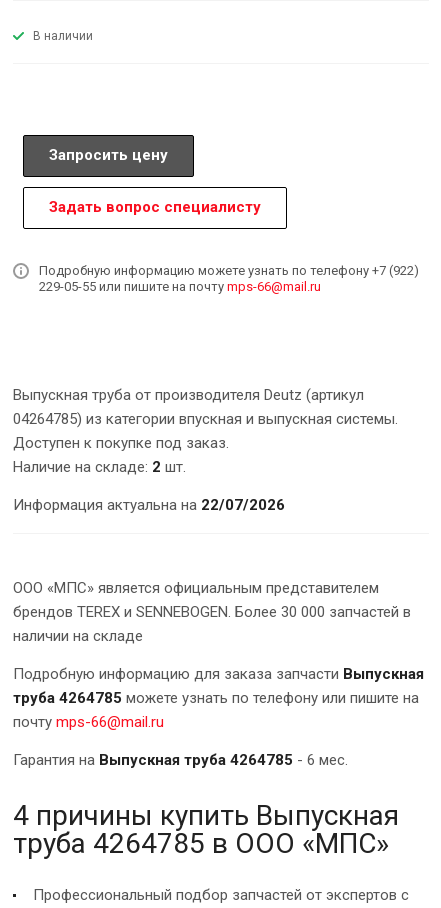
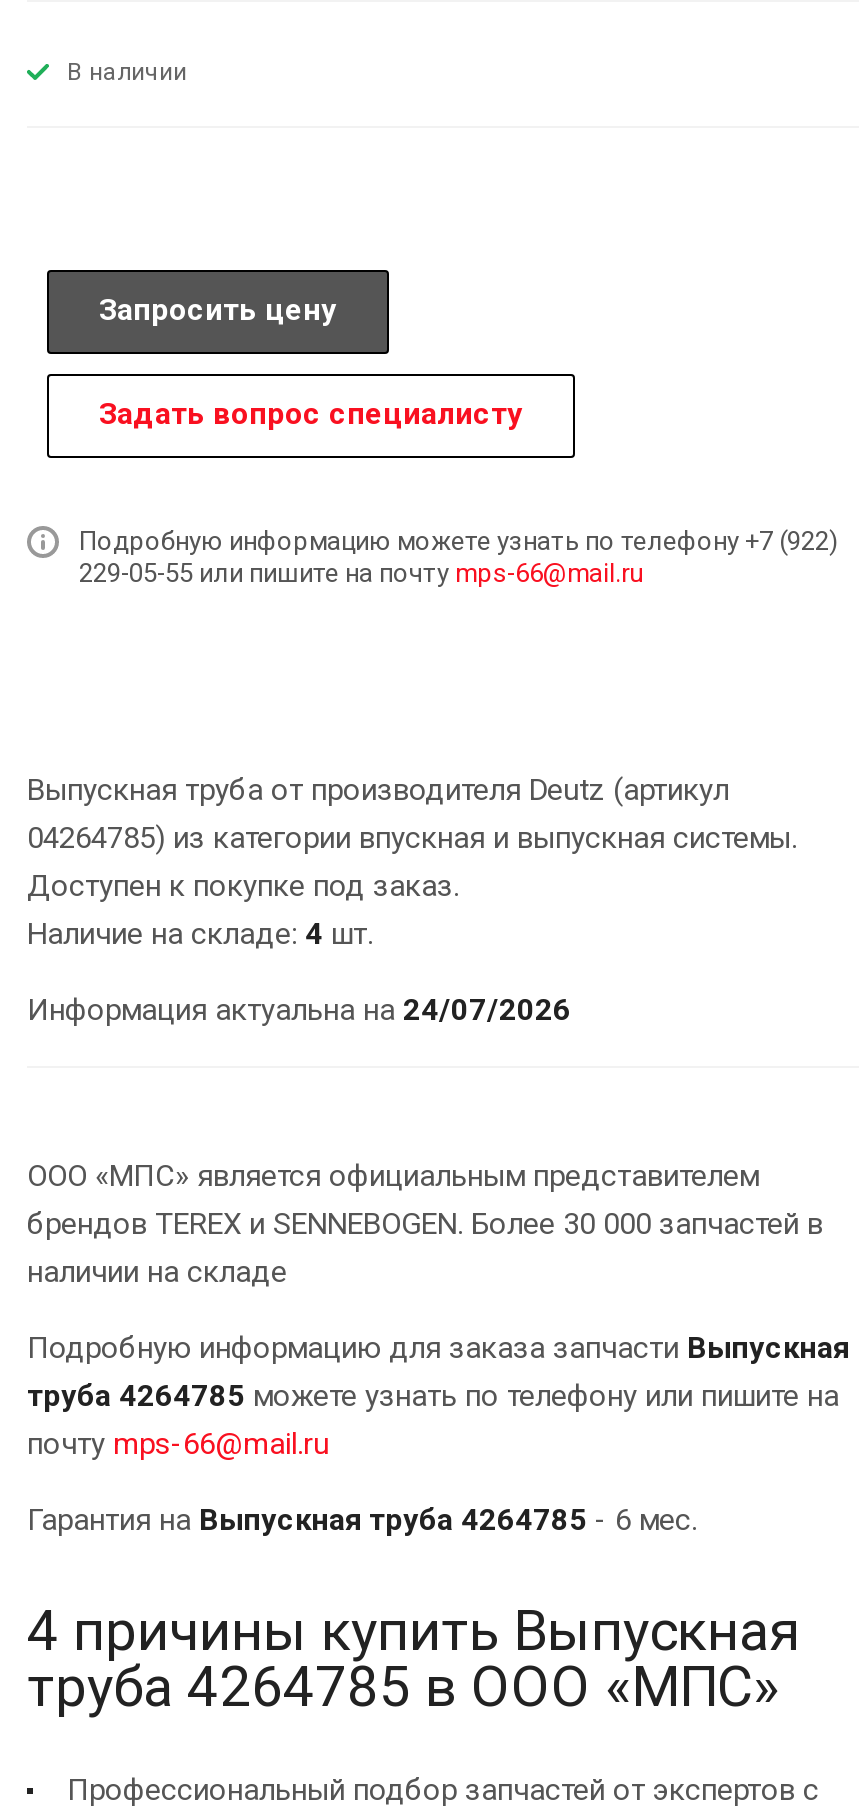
- Наличие на складе: 2 шт.
+ Наличие на складе: 4 шт.

- Информация актуальна на 22/07/2026
+ Информация актуальна на 24/07/2026
